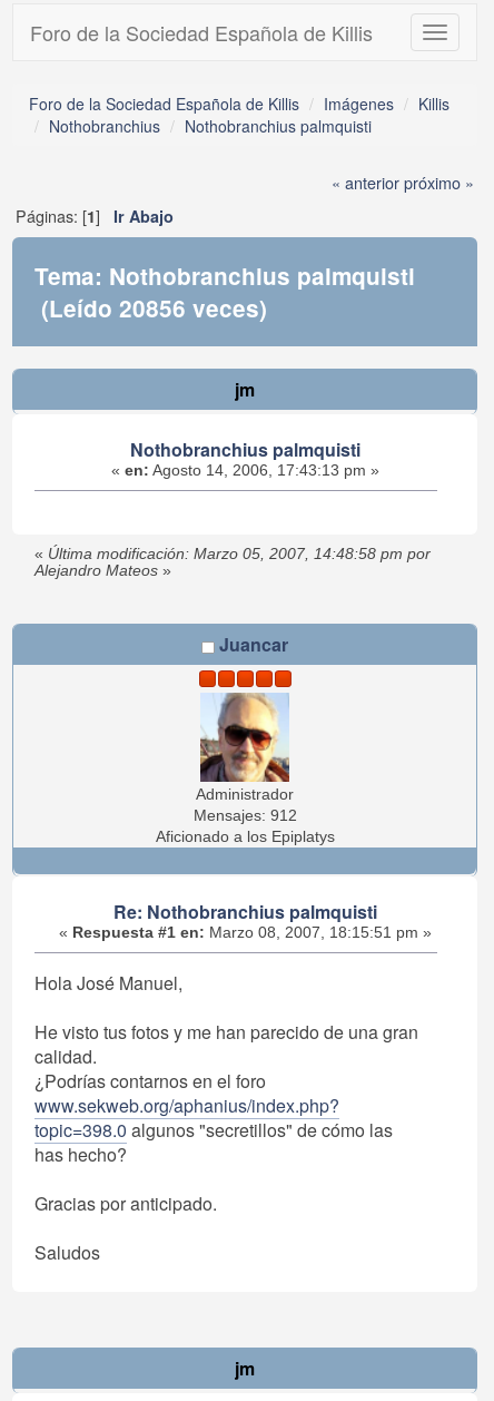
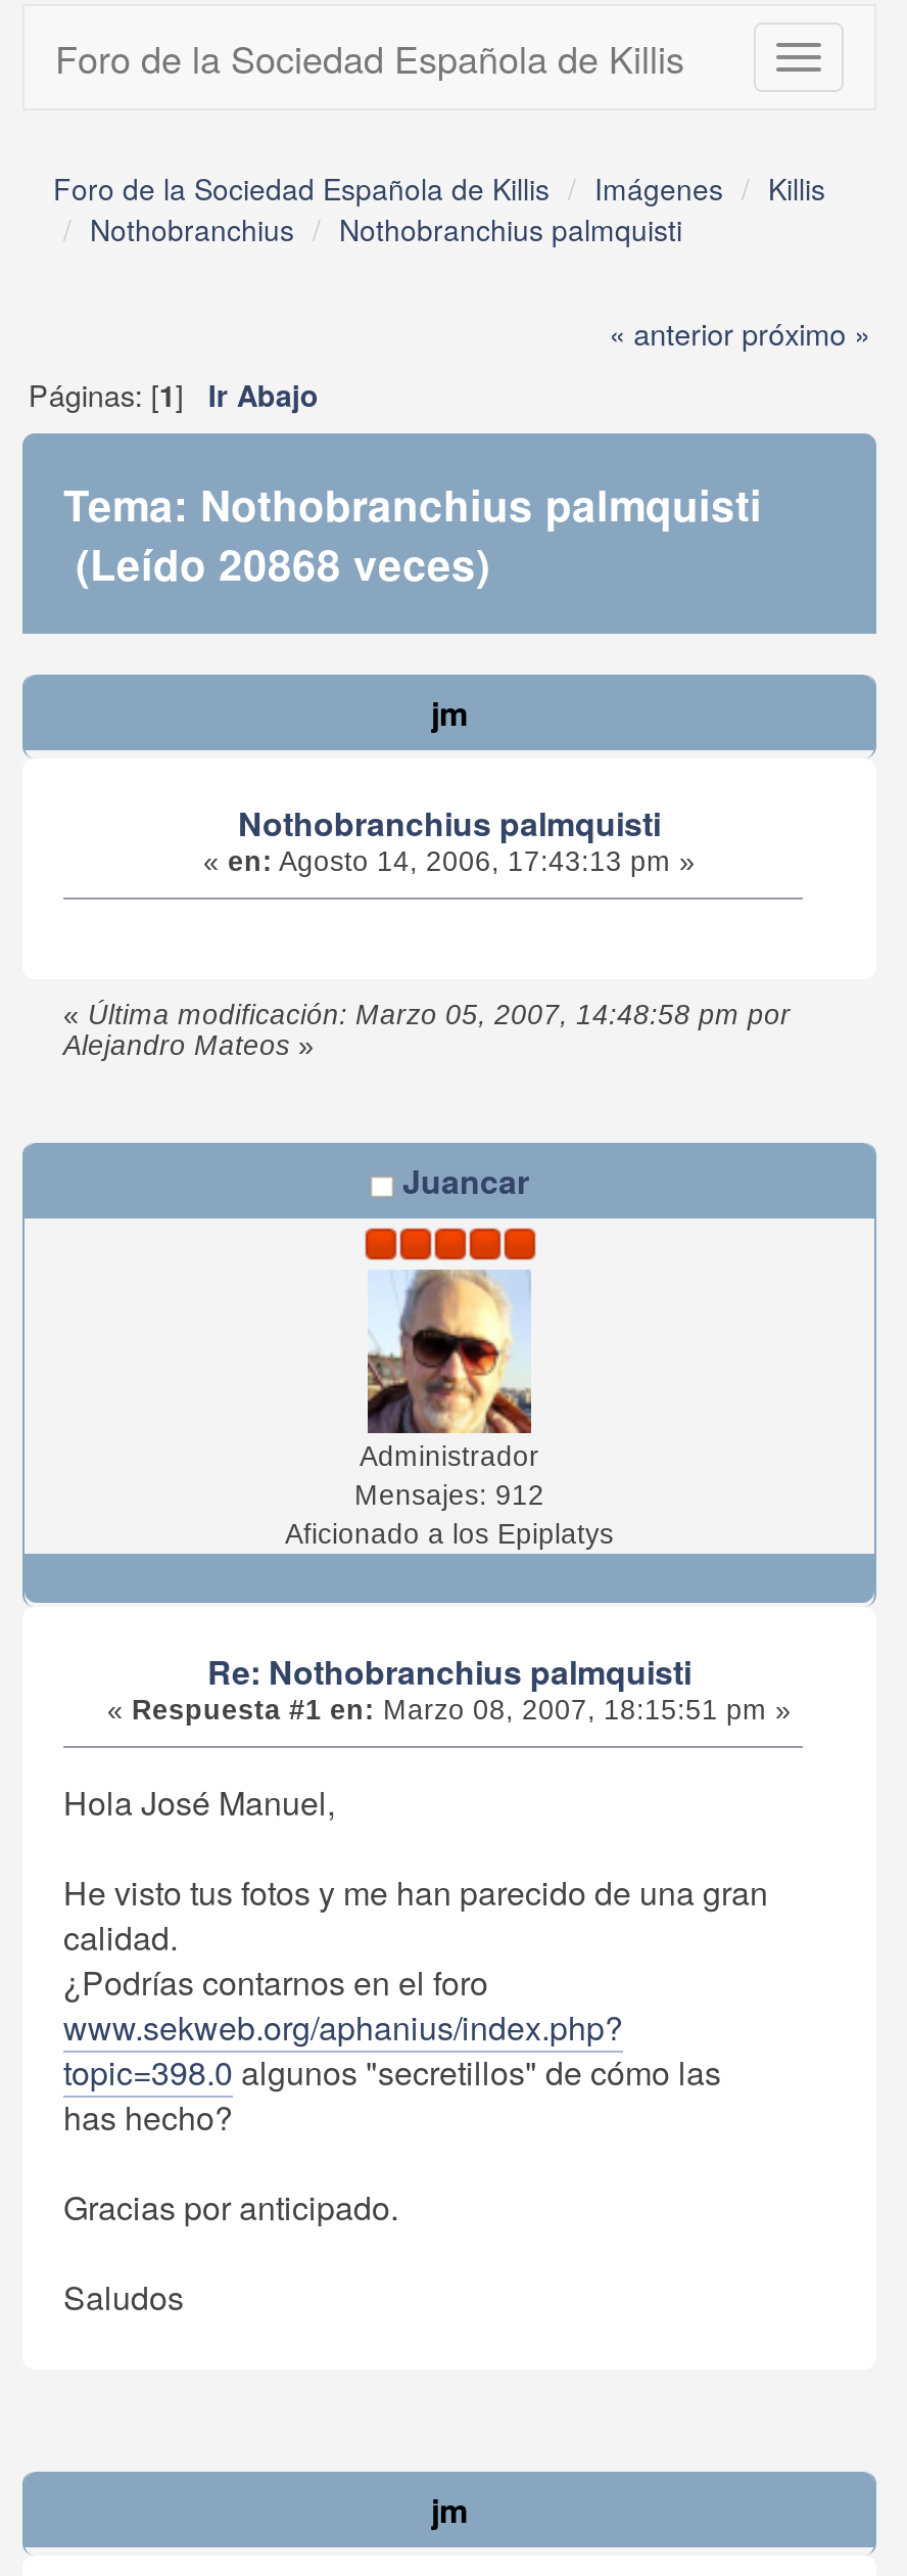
- (Leído 20856 veces)
+ (Leído 20868 veces)
